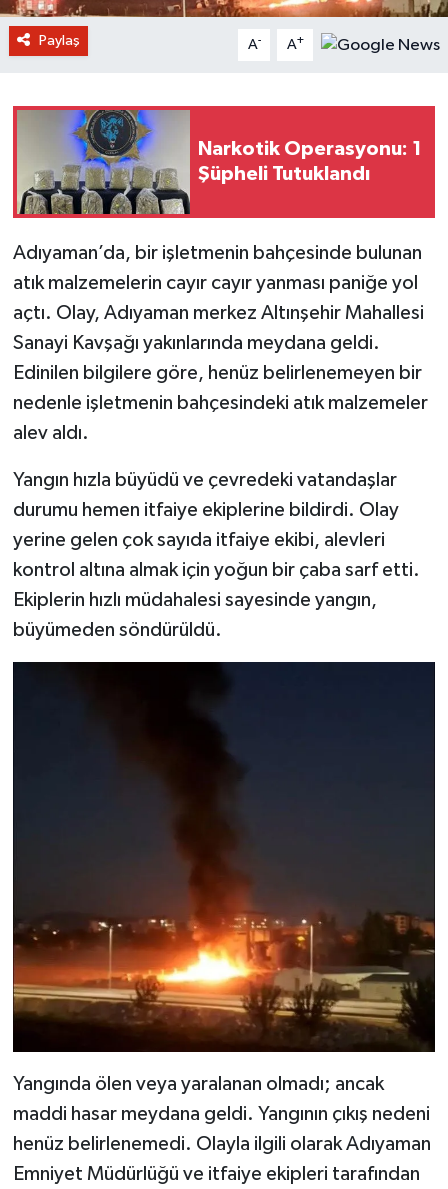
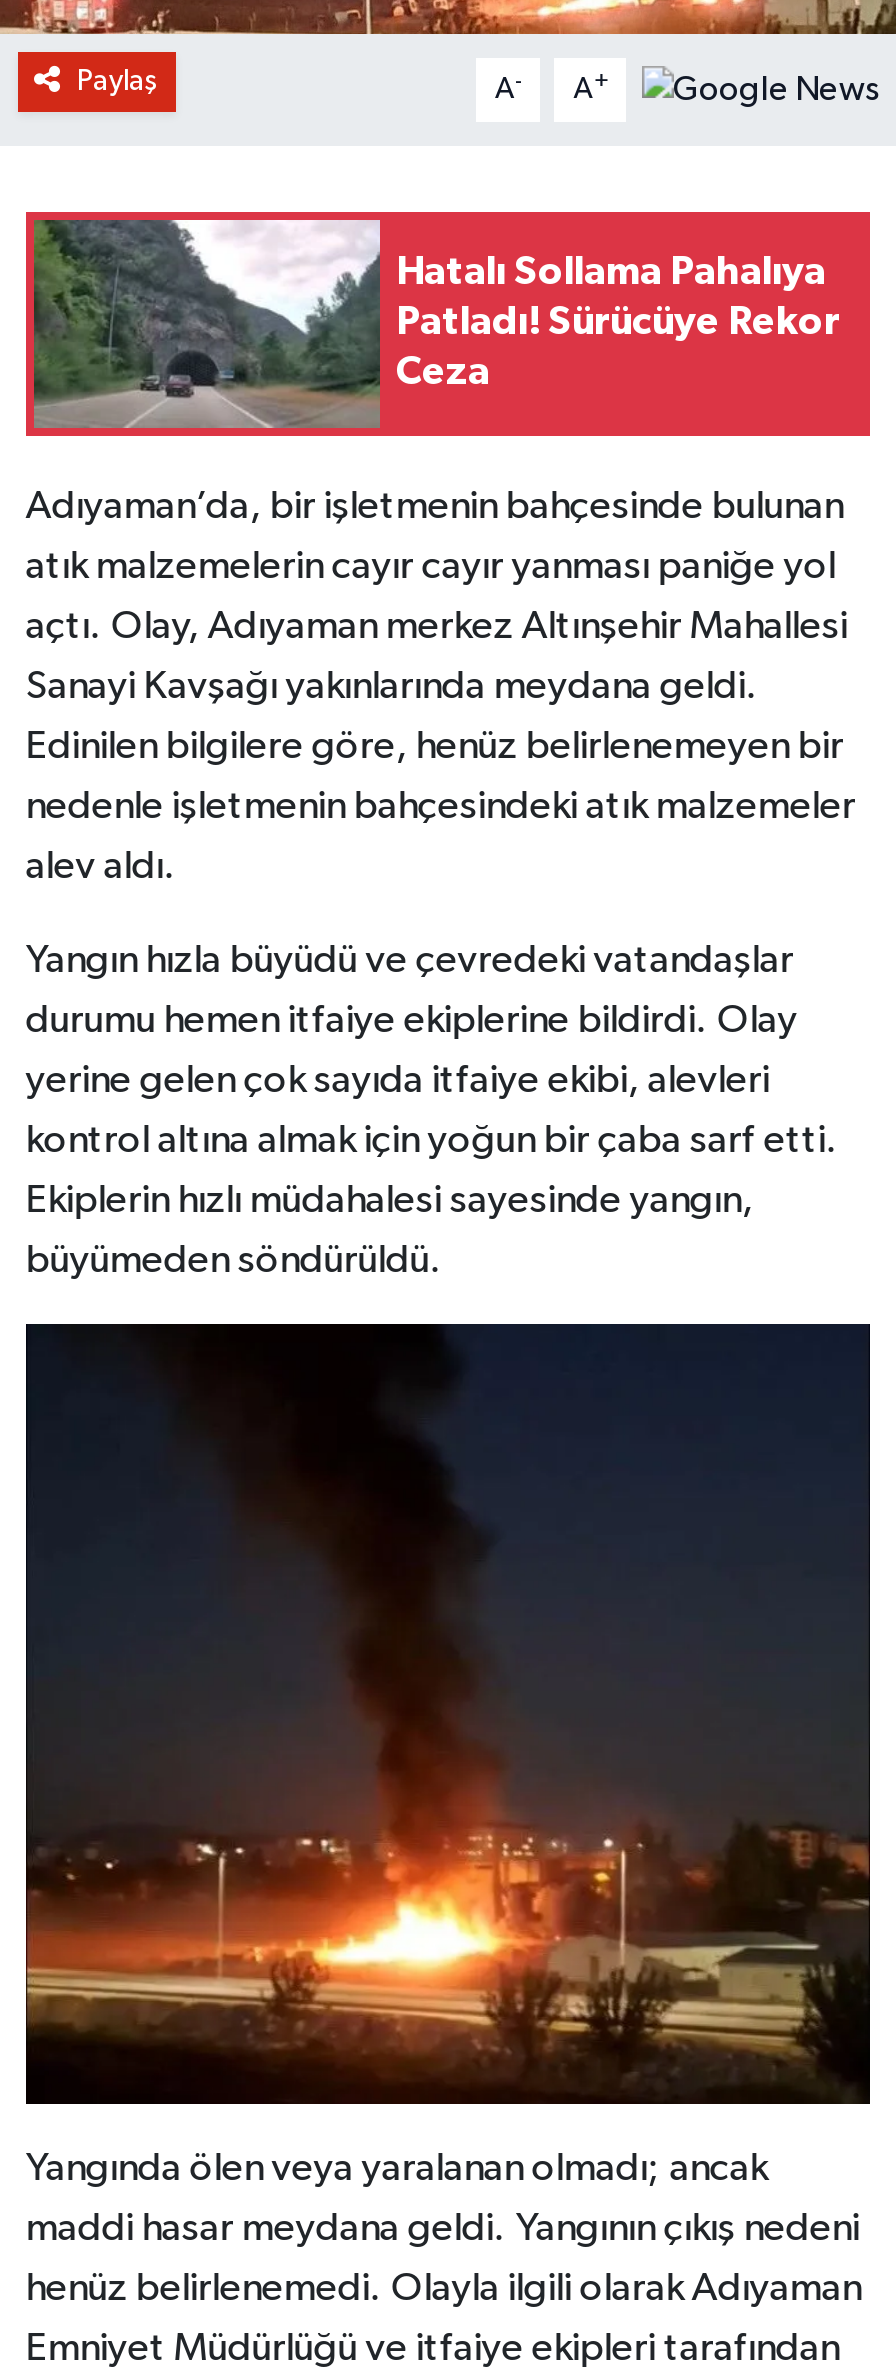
- [image]
- Narkotik Operasyonu: 1
- Şüpheli Tutuklandı
+ [image]
+ Hatalı Sollama Pahalıya
+ Patladı! Sürücüye Rekor
+ Ceza
